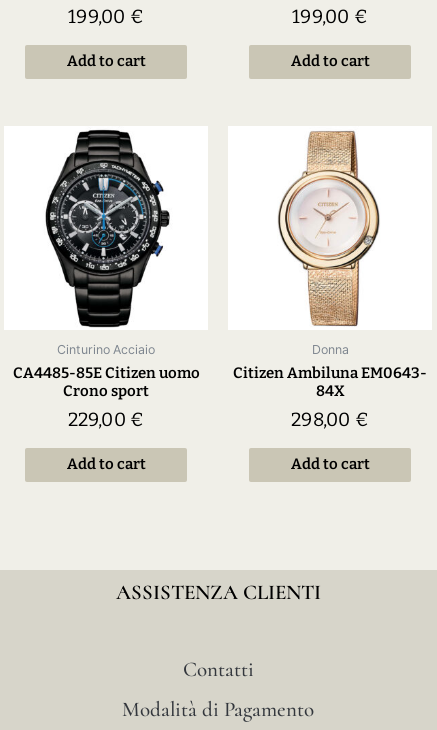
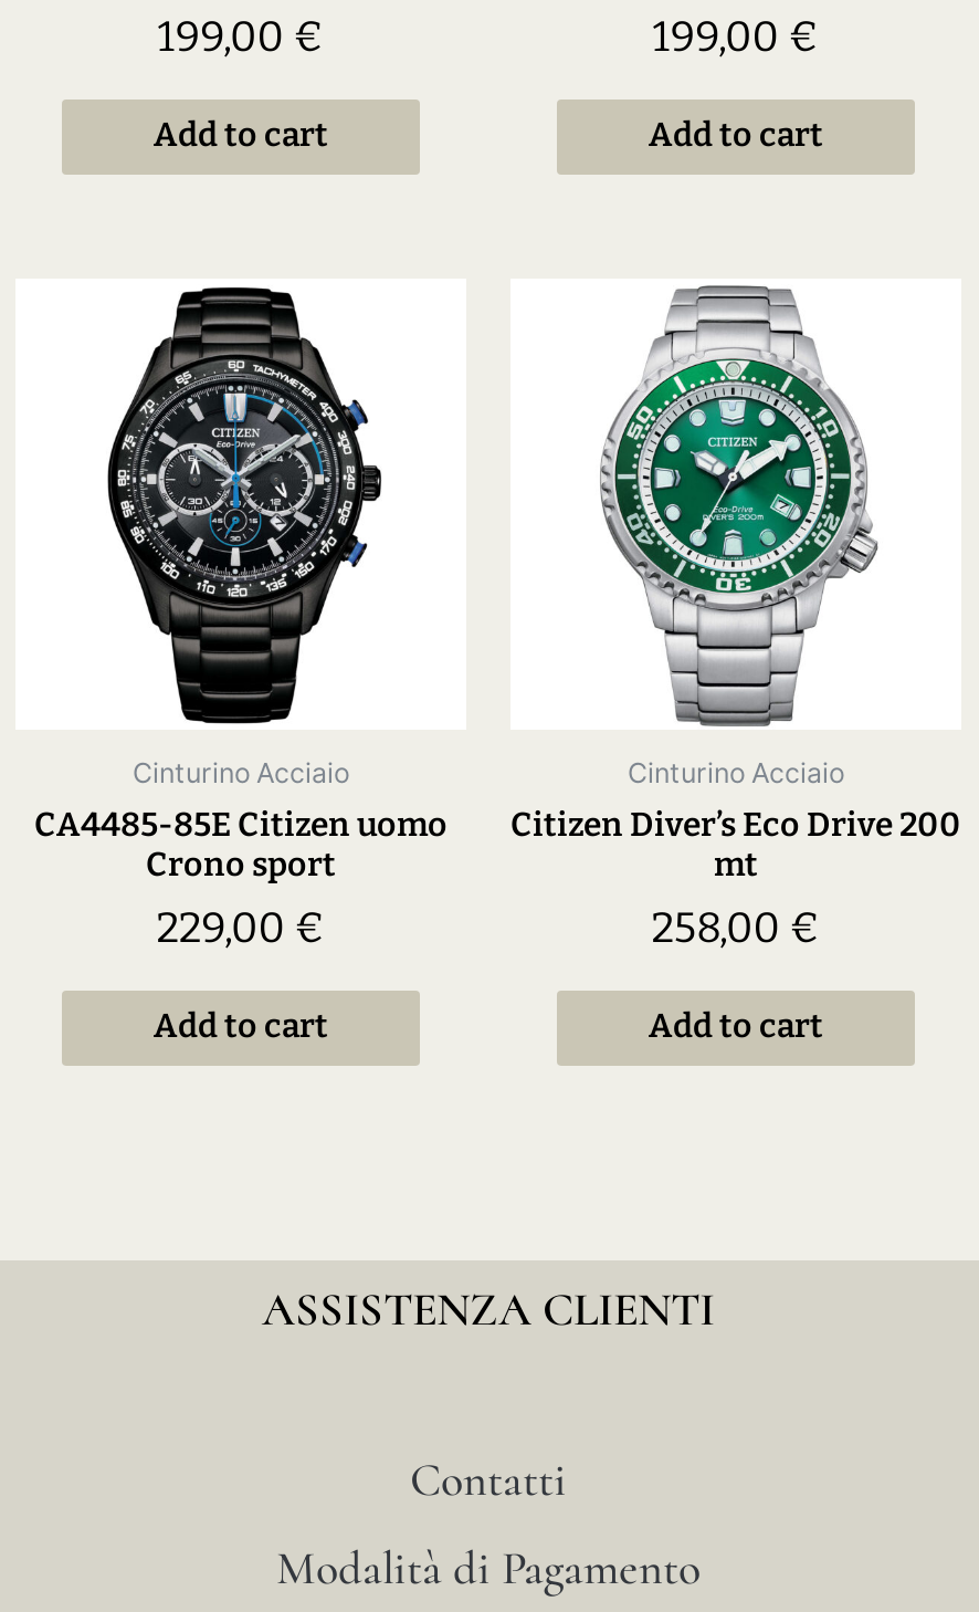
- [image]
- Donna
- Citizen Ambiluna EM0643-
- 84X
- 298,00 €
+ [image]
+ Cinturino Acciaio
+ Citizen Diver’s Eco Drive 200
+ mt
+ 258,00 €
